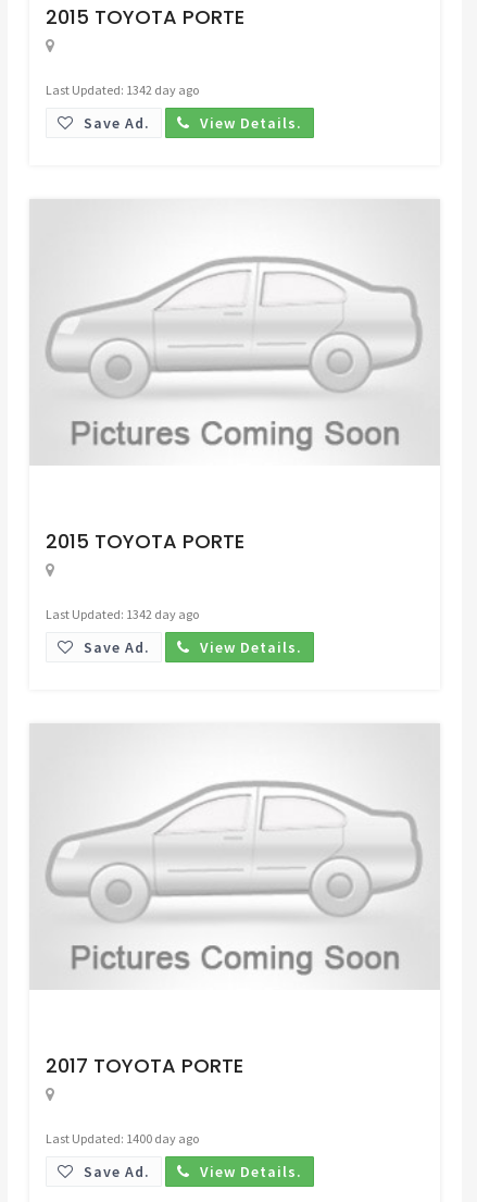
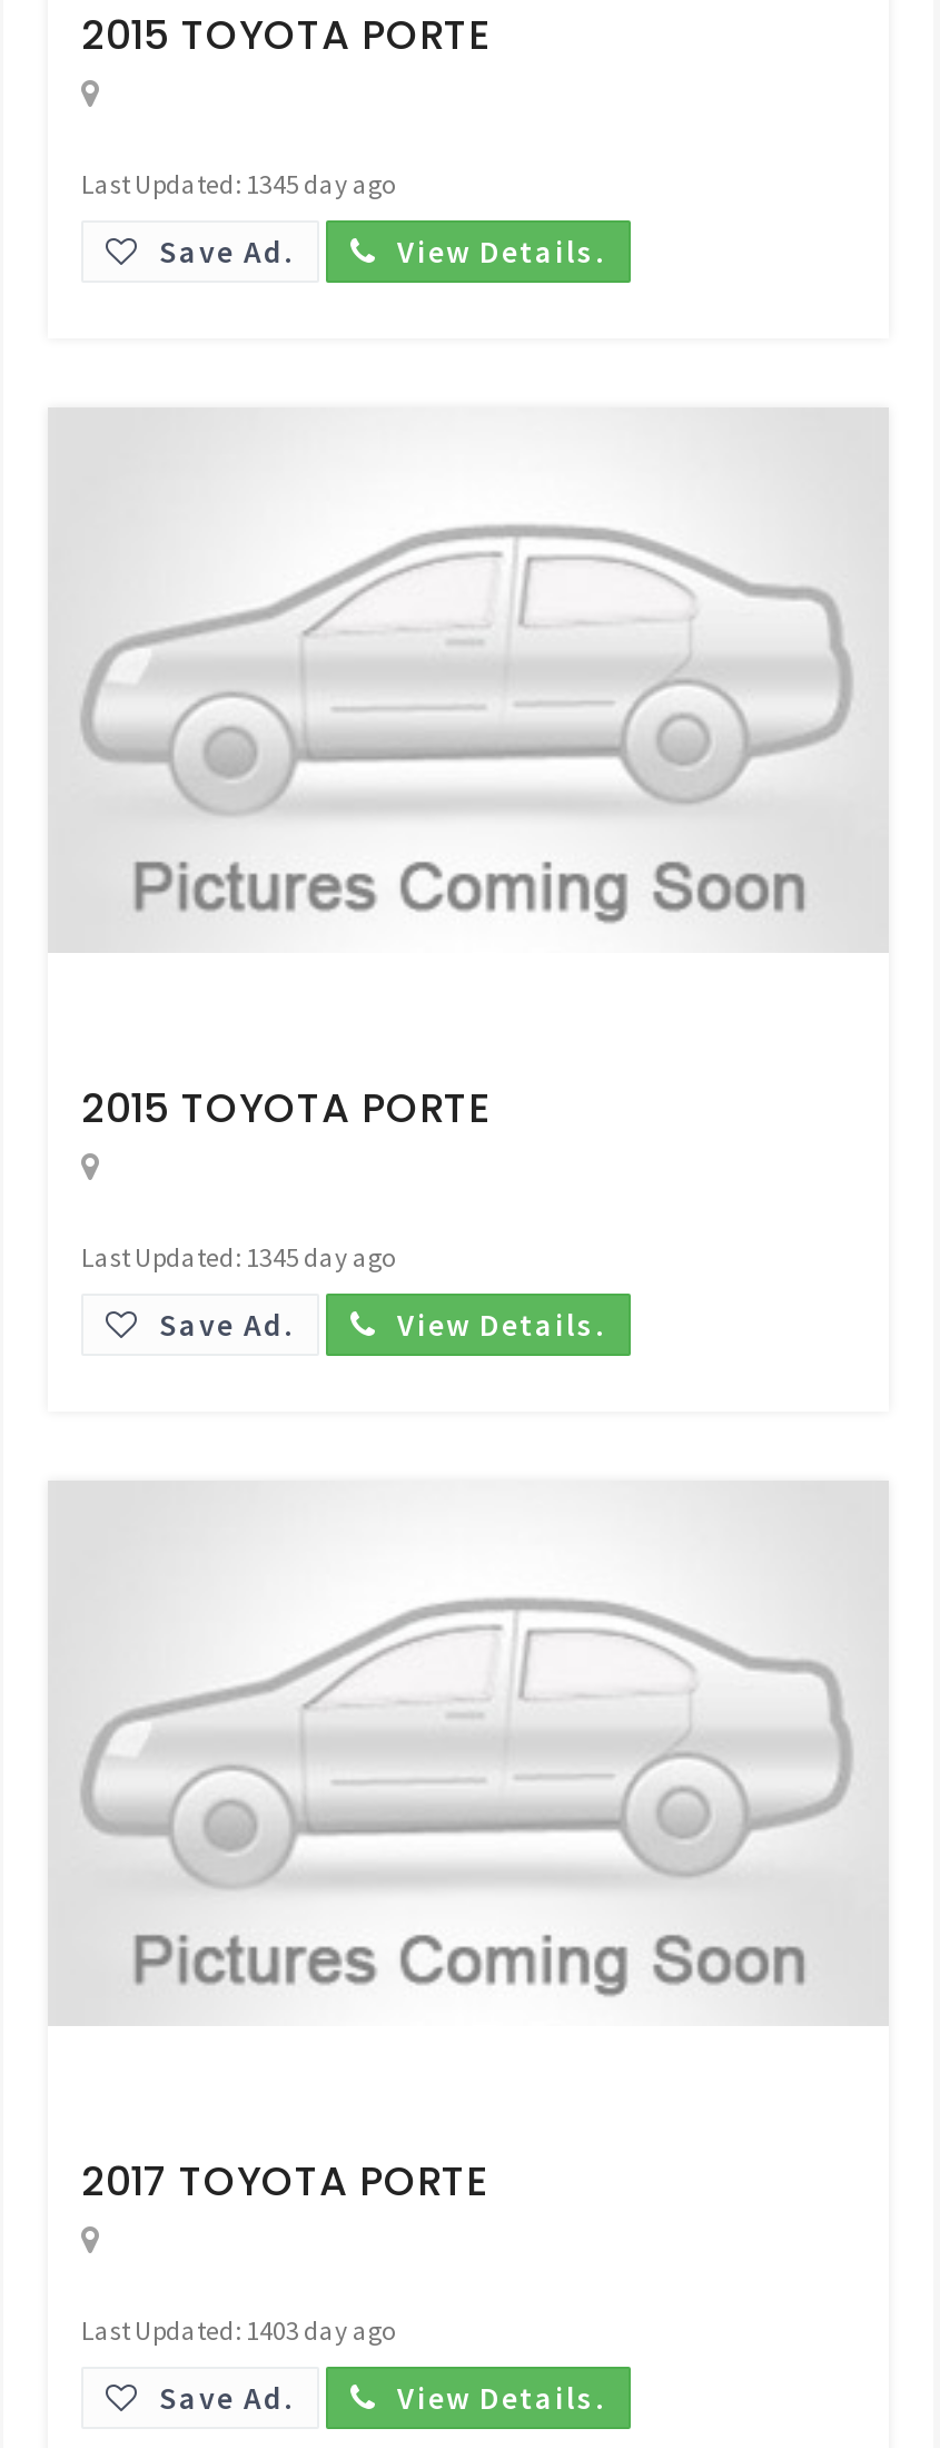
- Last Updated: 1342 day ago
+ Last Updated: 1345 day ago

- Last Updated: 1342 day ago
+ Last Updated: 1345 day ago

- Last Updated: 1400 day ago
+ Last Updated: 1403 day ago
